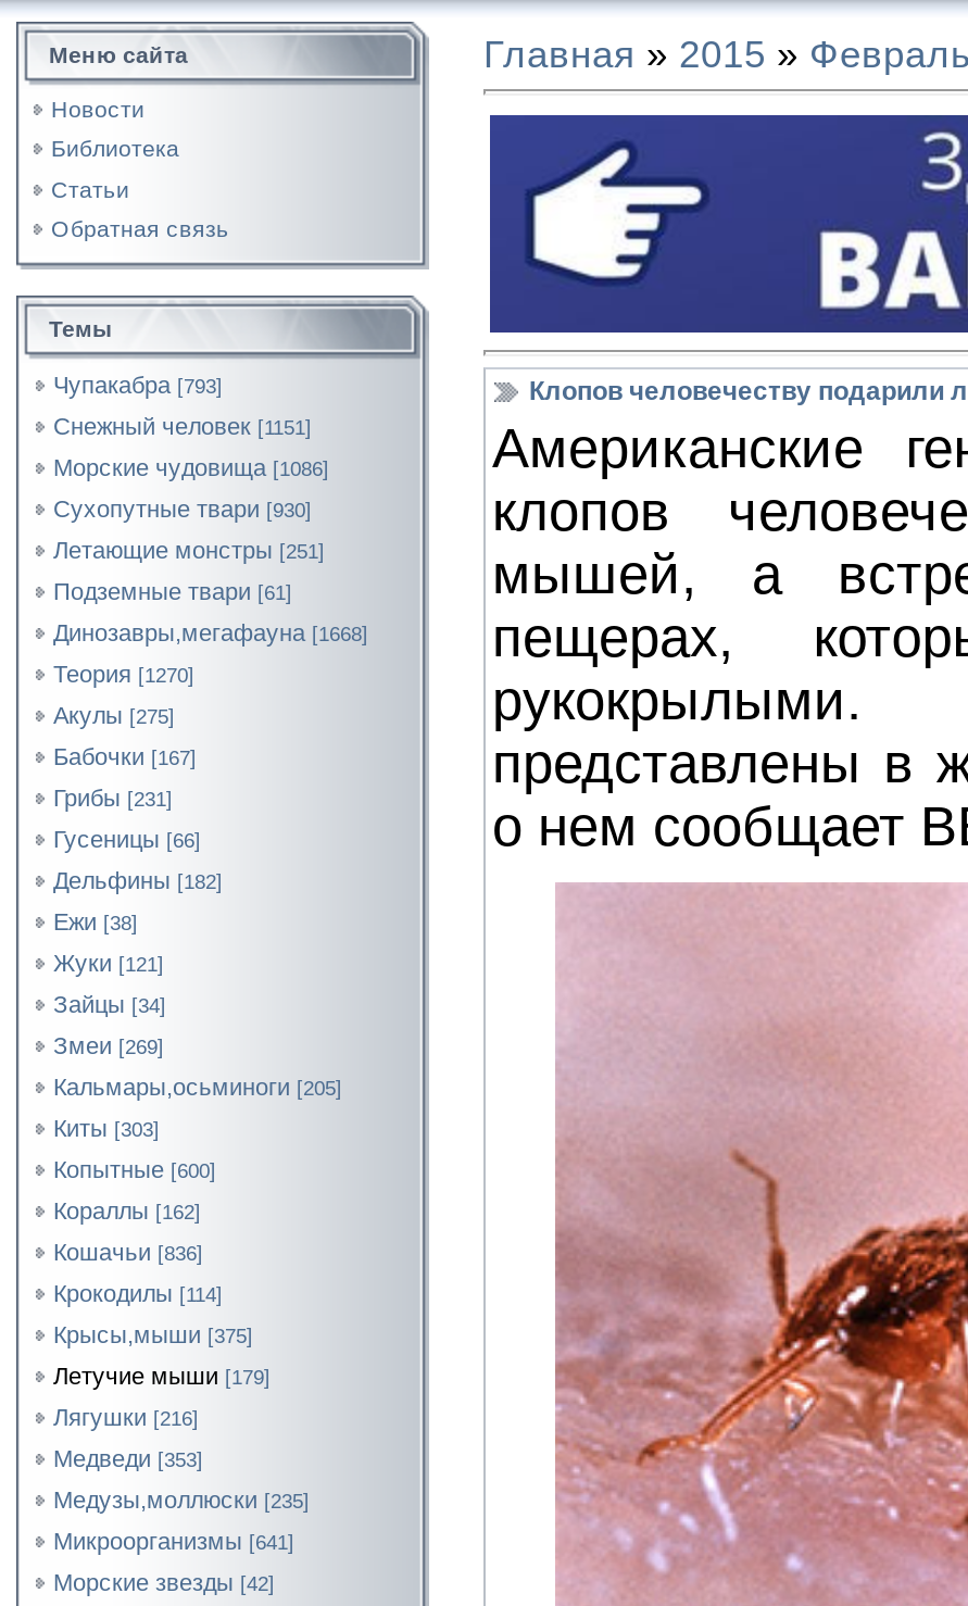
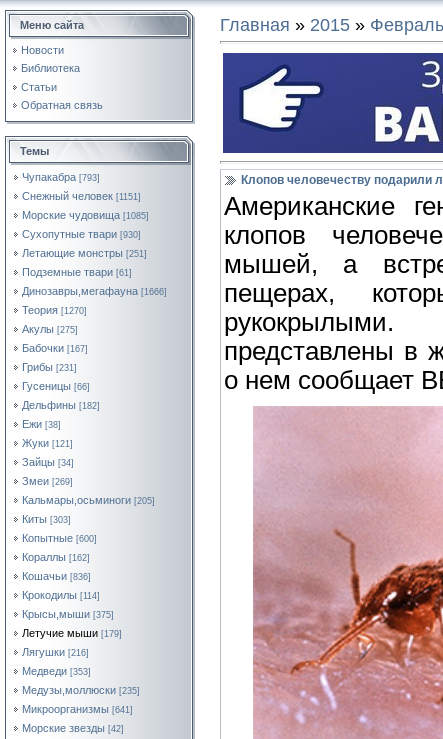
- Морские чудовища [1086]
+ Морские чудовища [1085]

- Динозавры,мегафауна [1668]
+ Динозавры,мегафауна [1666]
